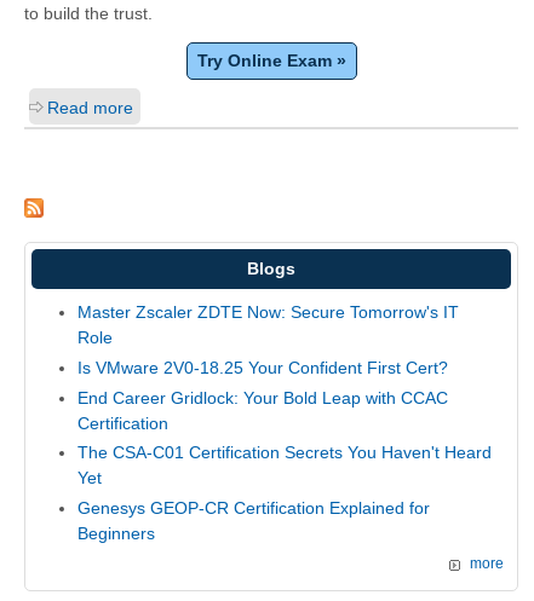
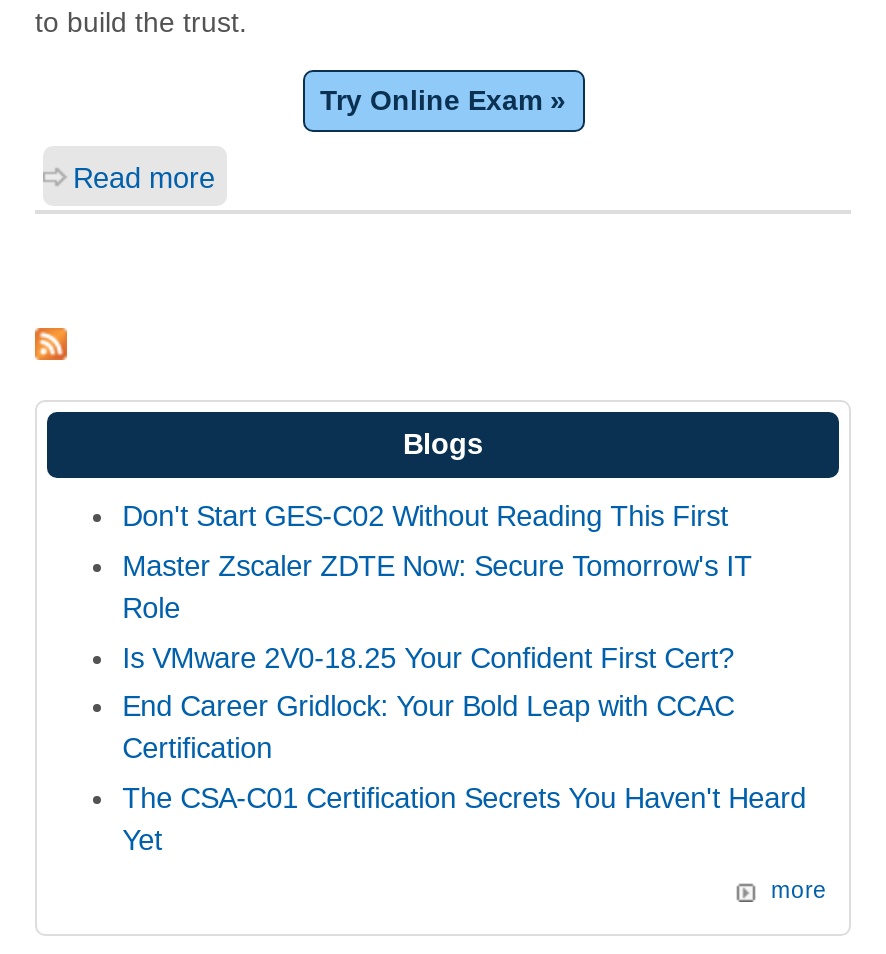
+ Don't Start GES-C02 Without Reading This First

moved down: Master Zscaler ZDTE Now: Secure Tomorrow's IT | Role | Is VMware 2V0-18.25 Your Confident First Cert? | End Career Gridlock: Your Bold Leap with CCAC | Certification | The CSA-C01 Certification Secrets You Haven't Heard | Yet

- Genesys GEOP-CR Certification Explained for
- Beginners
